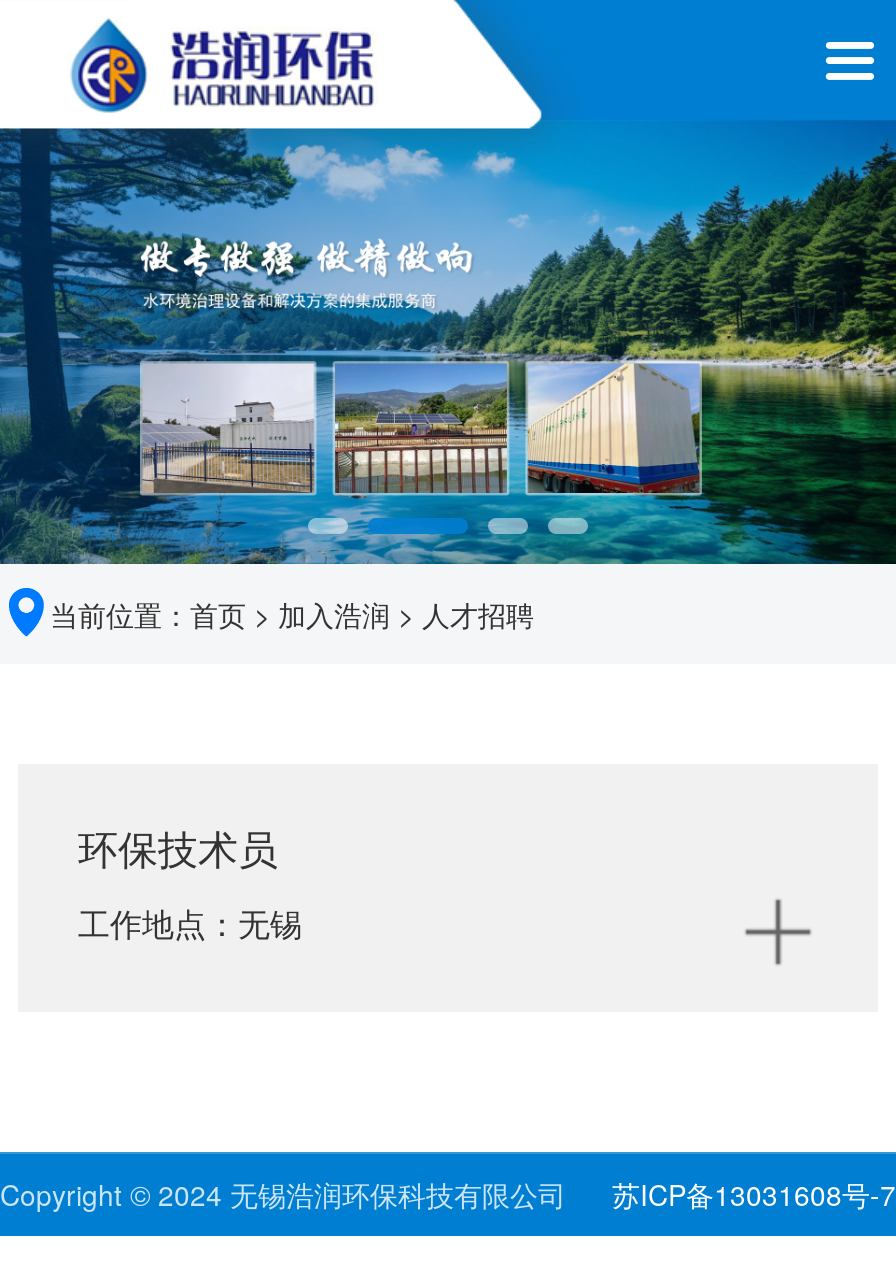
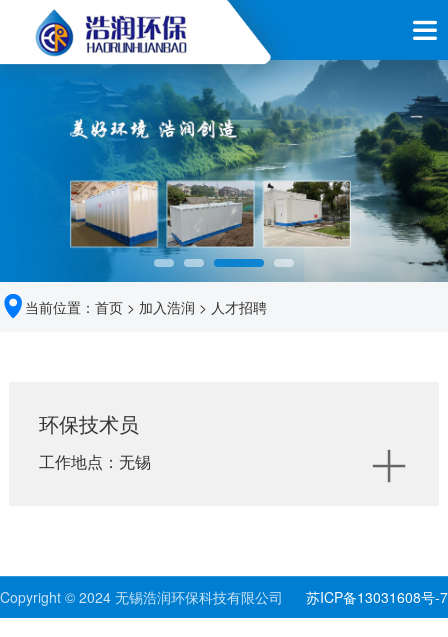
- [image]
+ [image]
